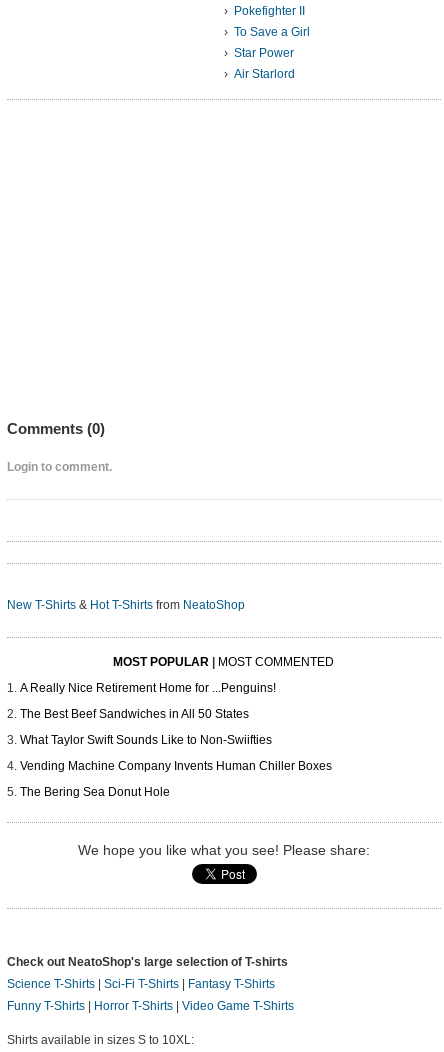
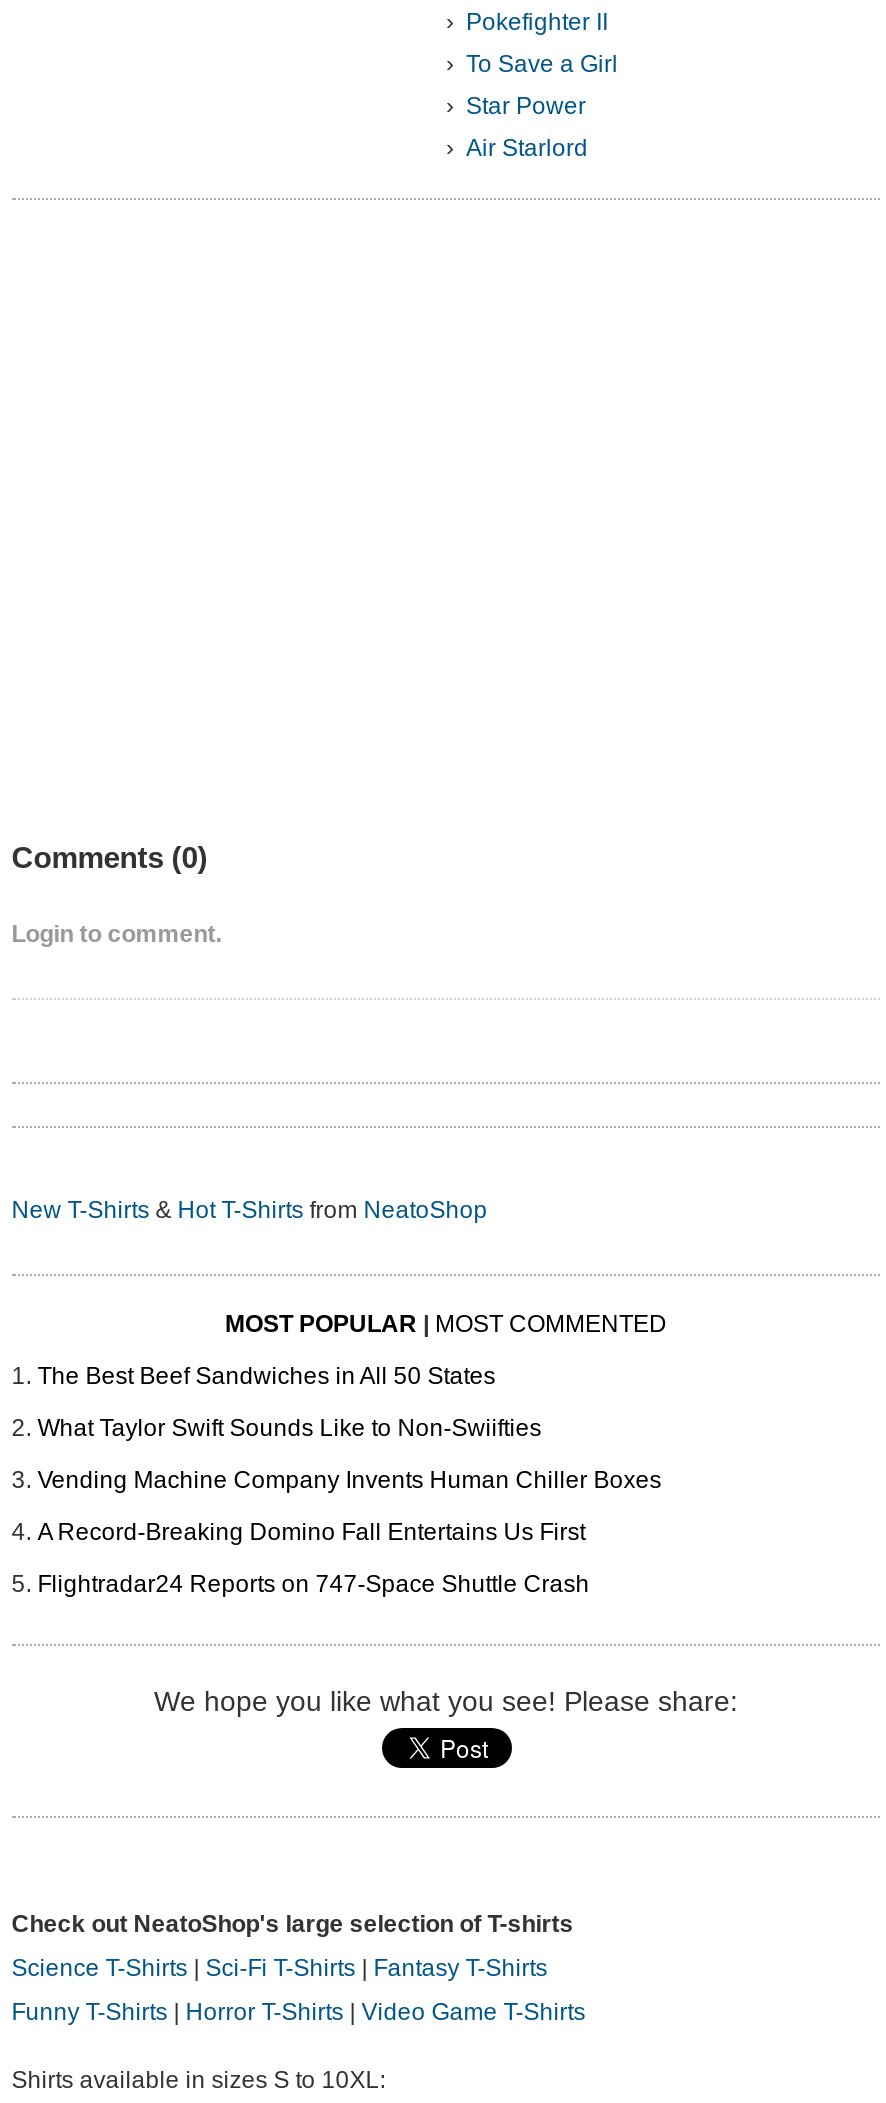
- A Really Nice Retirement Home for ...Penguins!

moved up: The Best Beef Sandwiches in All 50 States | What Taylor Swift Sounds Like to Non-Swiifties | Vending Machine Company Invents Human Chiller Boxes

- The Bering Sea Donut Hole
+ A Record-Breaking Domino Fall Entertains Us First
+ Flightradar24 Reports on 747-Space Shuttle Crash
